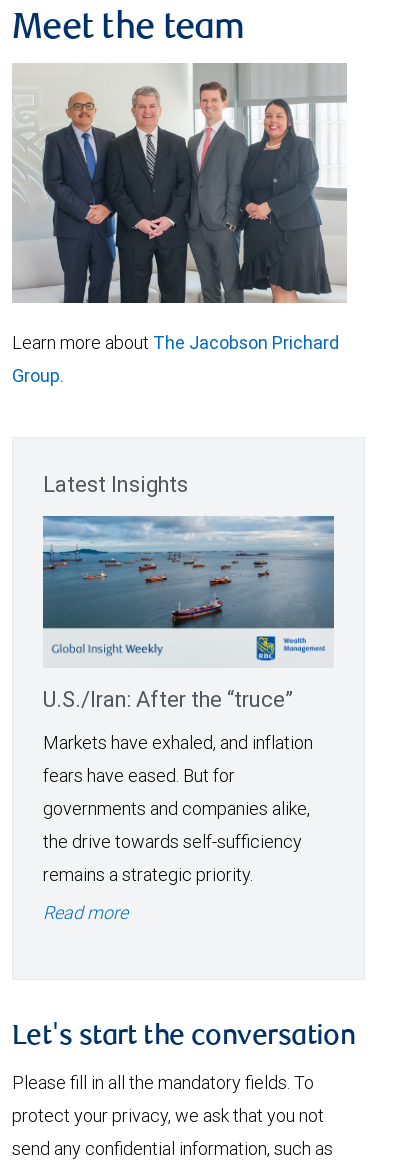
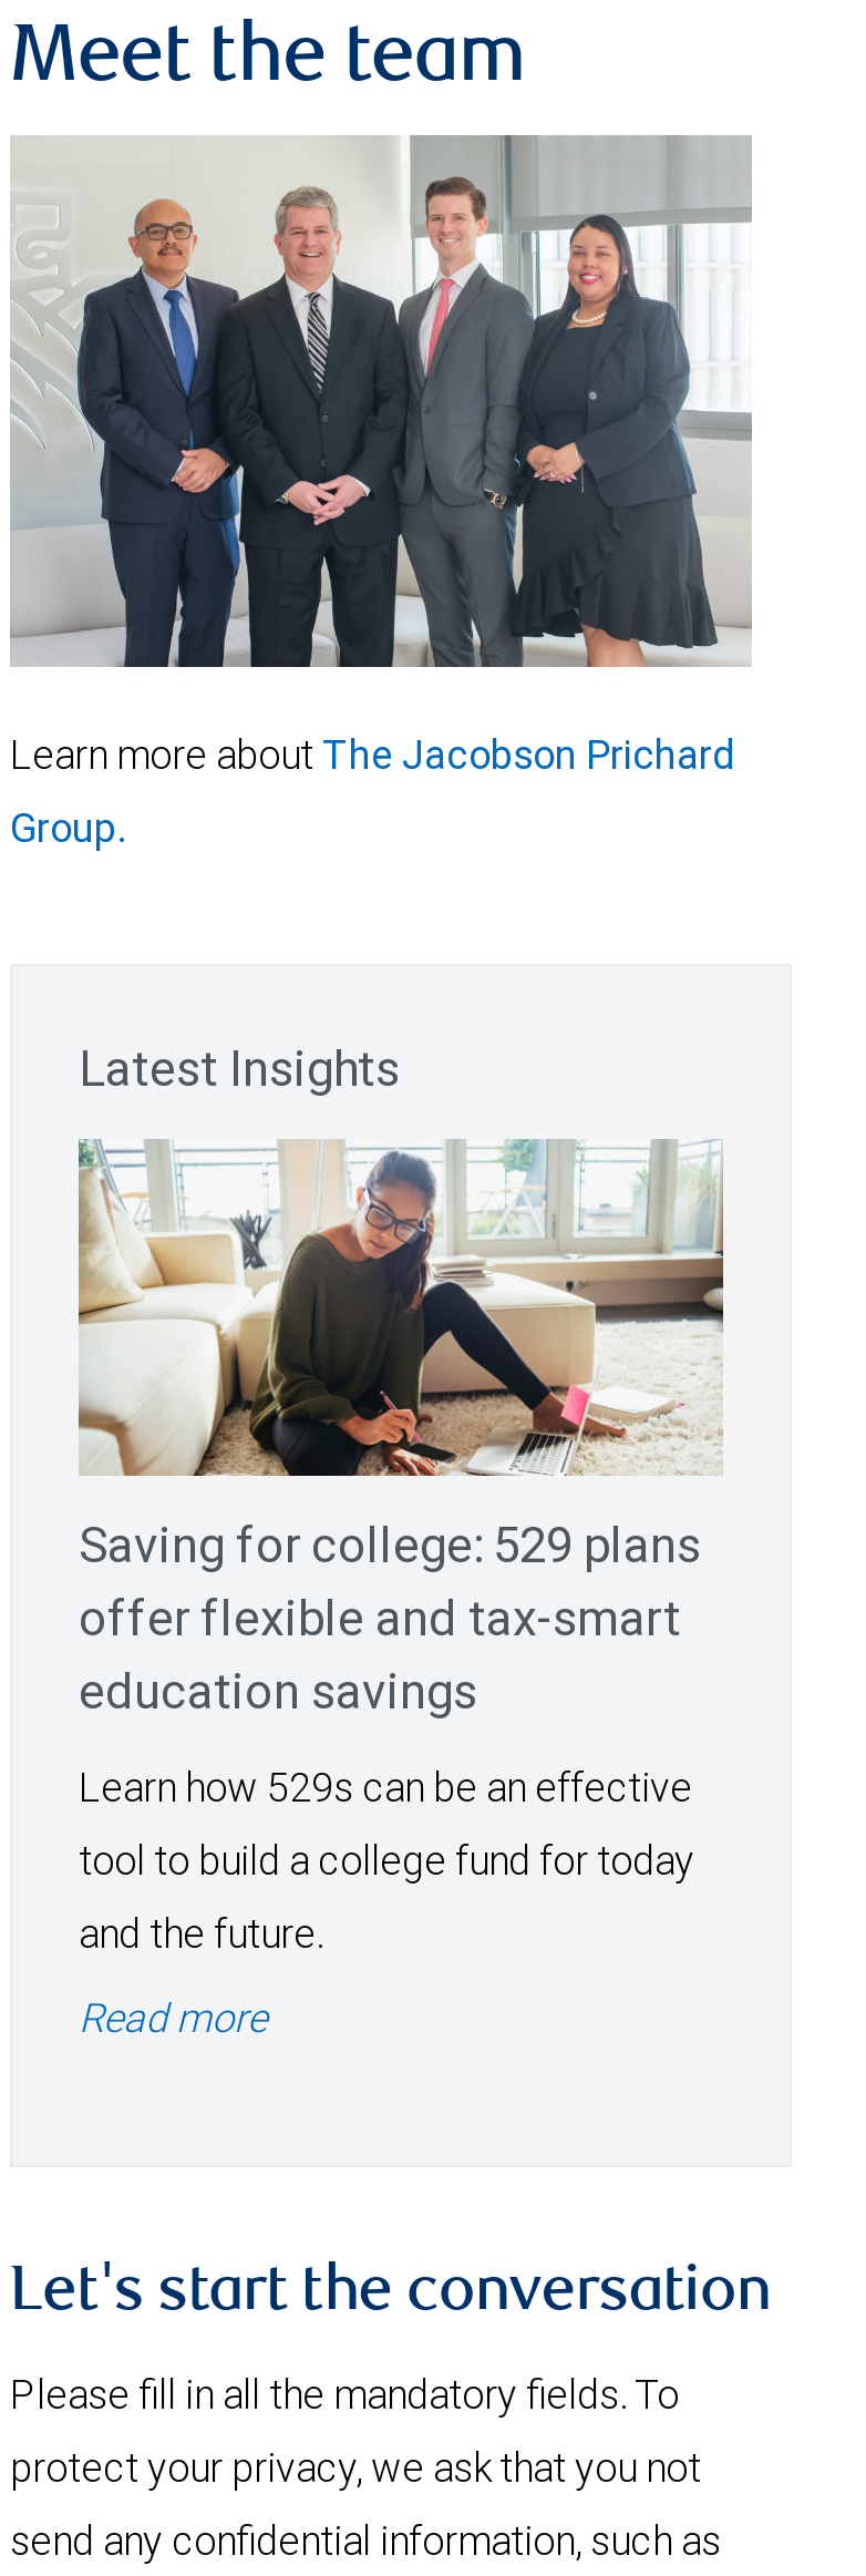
- [image]
- U.S./Iran: After the “truce”
+ [image]
+ Saving for college: 529 plans
+ offer flexible and tax-smart
+ education savings

- Markets have exhaled, and inflation
- fears have eased. But for
- governments and companies alike,
- the drive towards self-sufficiency
- remains a strategic priority.
+ Learn how 529s can be an effective
+ tool to build a college fund for today
+ and the future.
